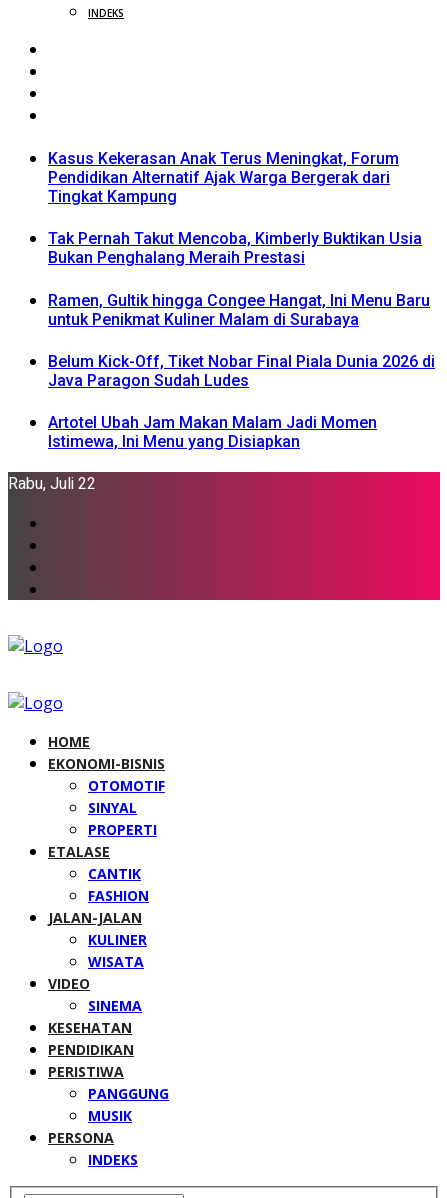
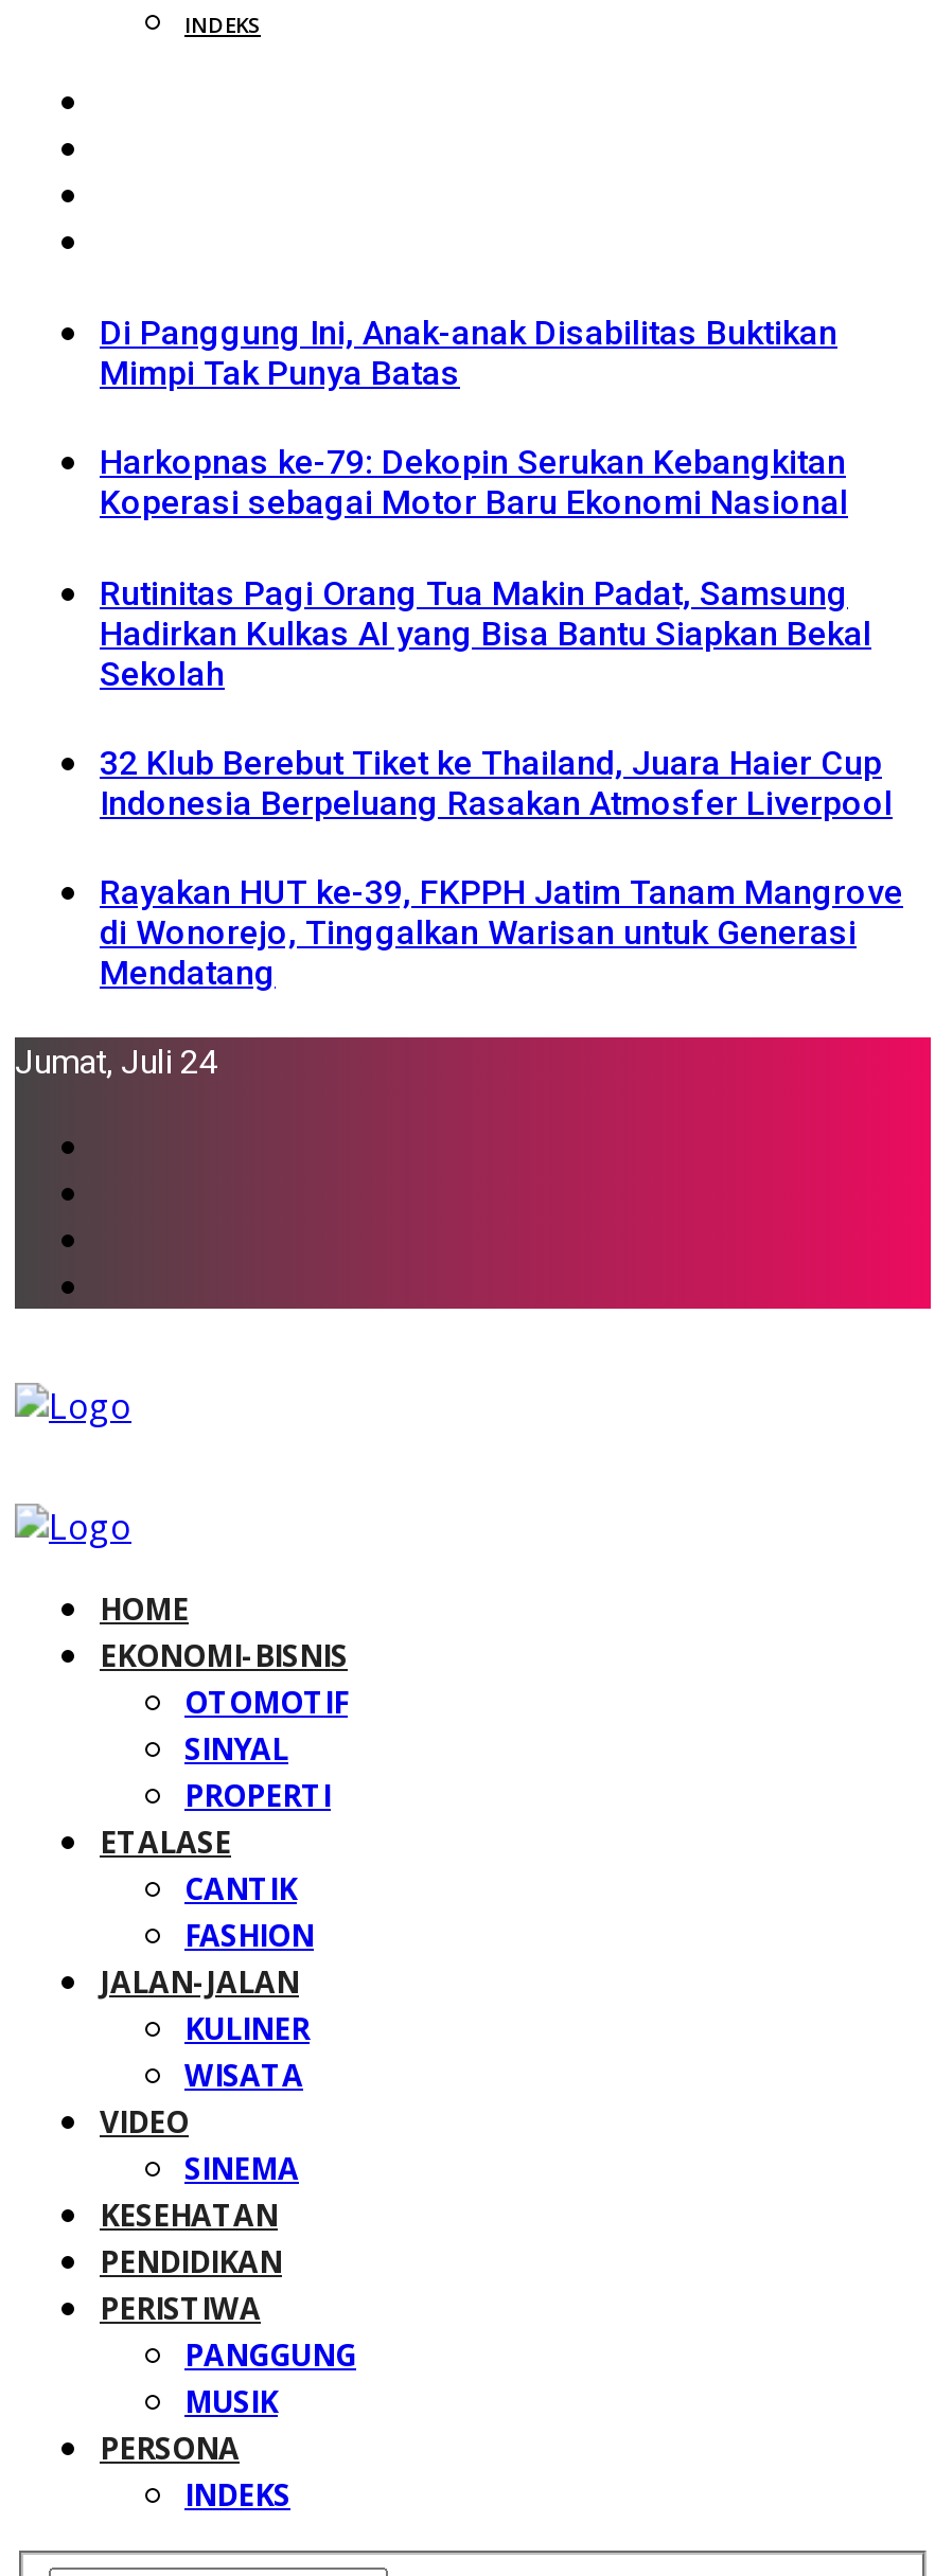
- Kasus Kekerasan Anak Terus Meningkat, Forum
- Pendidikan Alternatif Ajak Warga Bergerak dari
- Tingkat Kampung
+ Di Panggung Ini, Anak-anak Disabilitas Buktikan
+ Mimpi Tak Punya Batas

- Tak Pernah Takut Mencoba, Kimberly Buktikan Usia
- Bukan Penghalang Meraih Prestasi
+ Harkopnas ke-79: Dekopin Serukan Kebangkitan
+ Koperasi sebagai Motor Baru Ekonomi Nasional

- Ramen, Gultik hingga Congee Hangat, Ini Menu Baru
- untuk Penikmat Kuliner Malam di Surabaya
+ Rutinitas Pagi Orang Tua Makin Padat, Samsung
+ Hadirkan Kulkas AI yang Bisa Bantu Siapkan Bekal
+ Sekolah

- Belum Kick-Off, Tiket Nobar Final Piala Dunia 2026 di
- Java Paragon Sudah Ludes
+ 32 Klub Berebut Tiket ke Thailand, Juara Haier Cup
+ Indonesia Berpeluang Rasakan Atmosfer Liverpool

- Artotel Ubah Jam Makan Malam Jadi Momen
- Istimewa, Ini Menu yang Disiapkan
+ Rayakan HUT ke-39, FKPPH Jatim Tanam Mangrove
+ di Wonorejo, Tinggalkan Warisan untuk Generasi
+ Mendatang

- Rabu, Juli 22
+ Jumat, Juli 24
